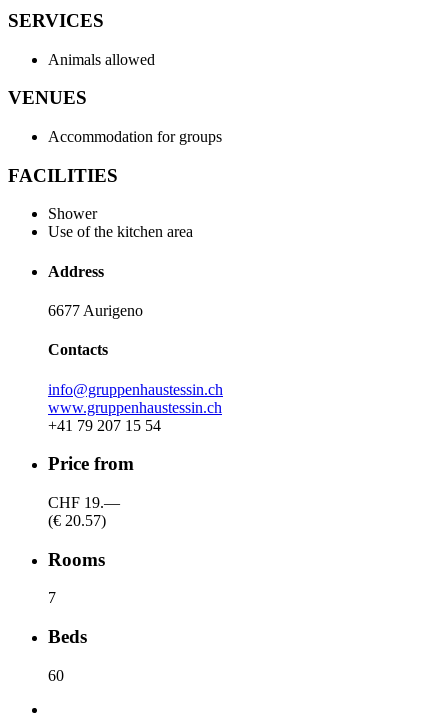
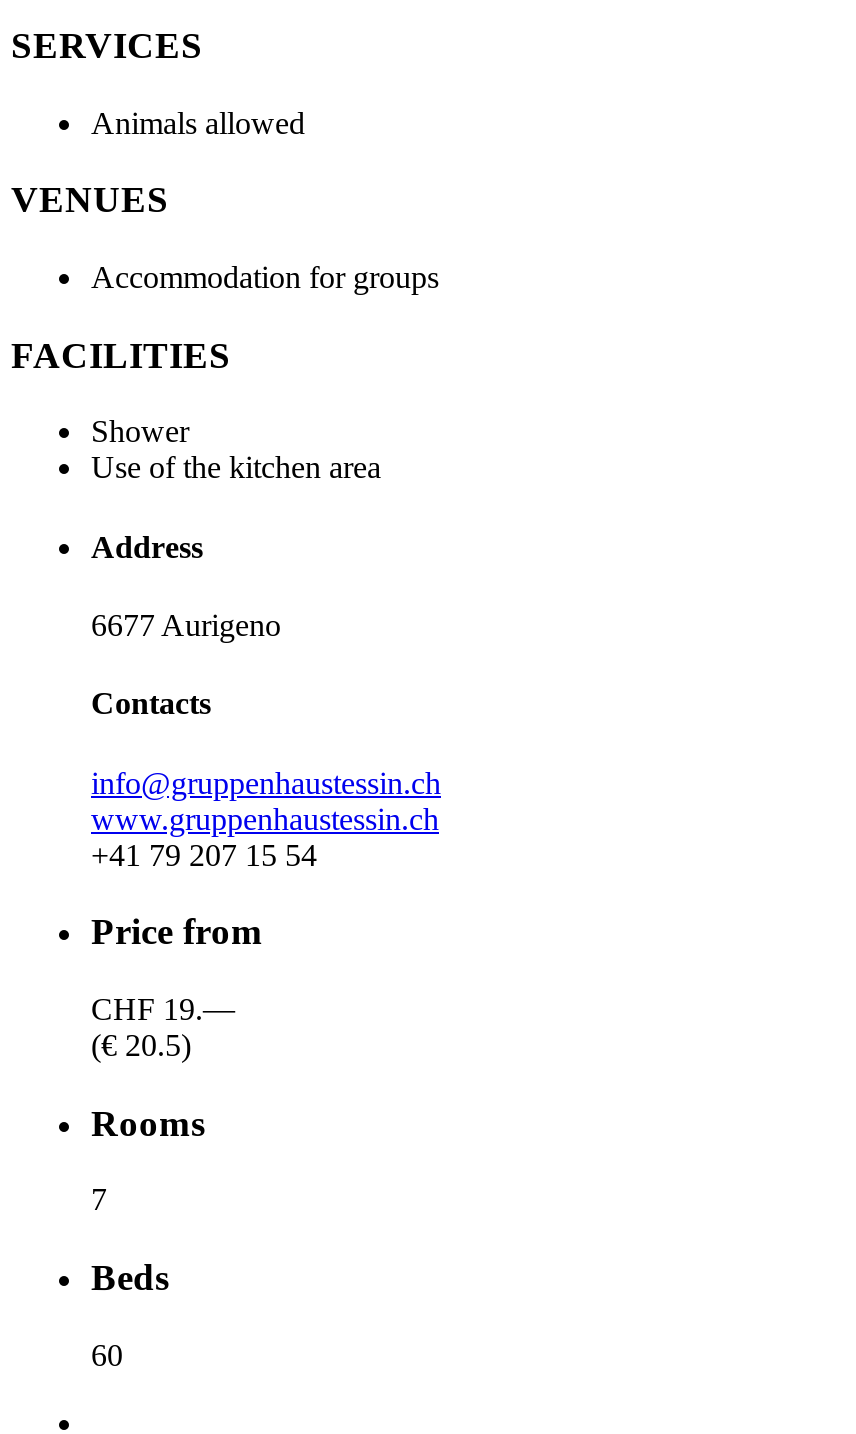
- (€ 20.57)
+ (€ 20.5)
